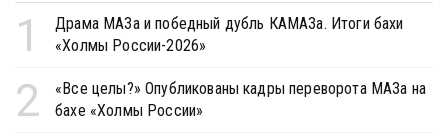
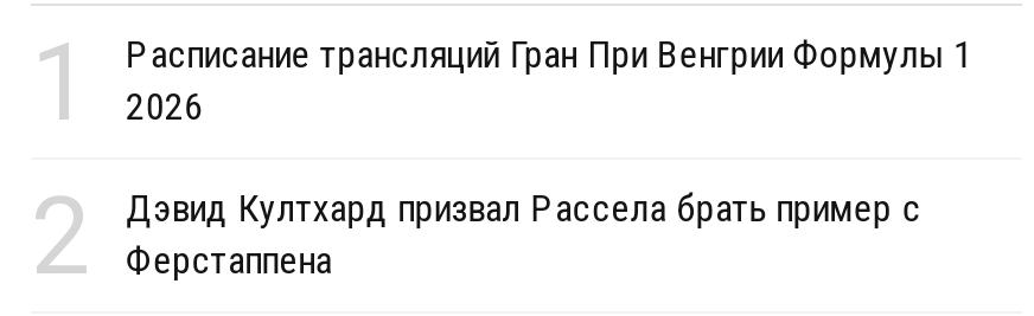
- Драма МАЗа и победный дубль КАМАЗа. Итоги бахи
- «Холмы России-2026»
+ Расписание трансляций Гран При Венгрии Формулы 1
+ 2026

- «Все целы?» Опубликованы кадры переворота МАЗа на
- бахе «Холмы России»
+ Дэвид Култхард призвал Рассела брать пример с
+ Ферстаппена
